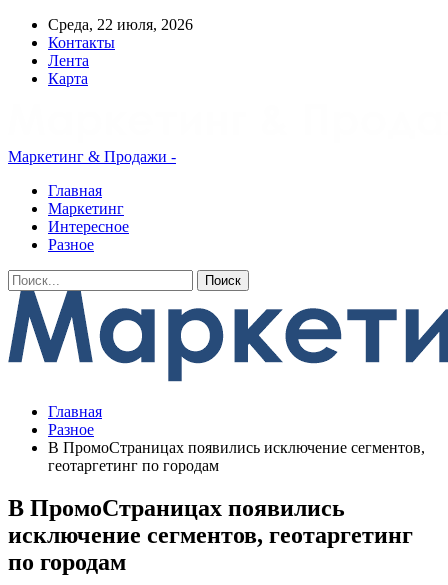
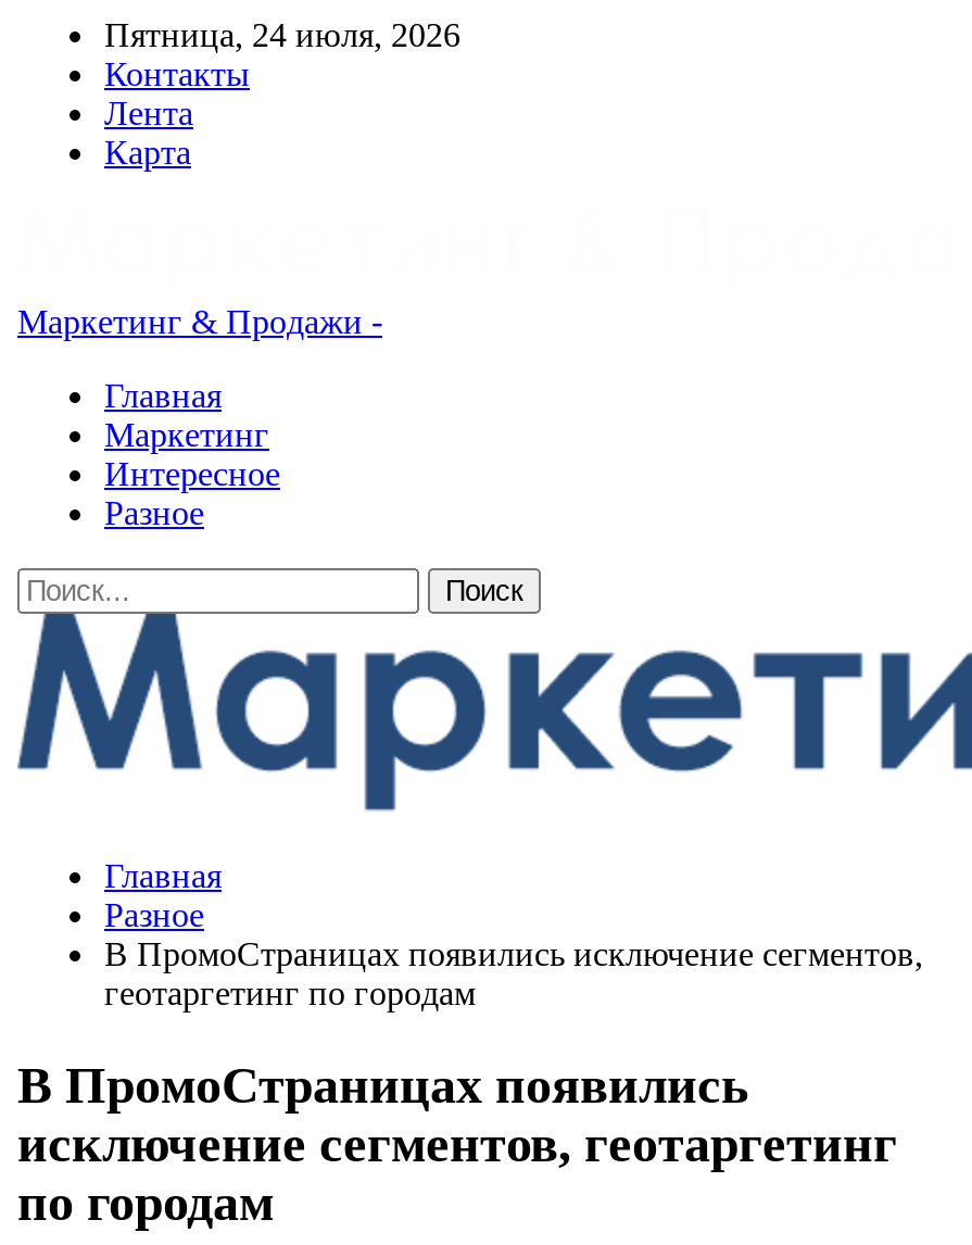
- Среда, 22 июля, 2026
+ Пятница, 24 июля, 2026
